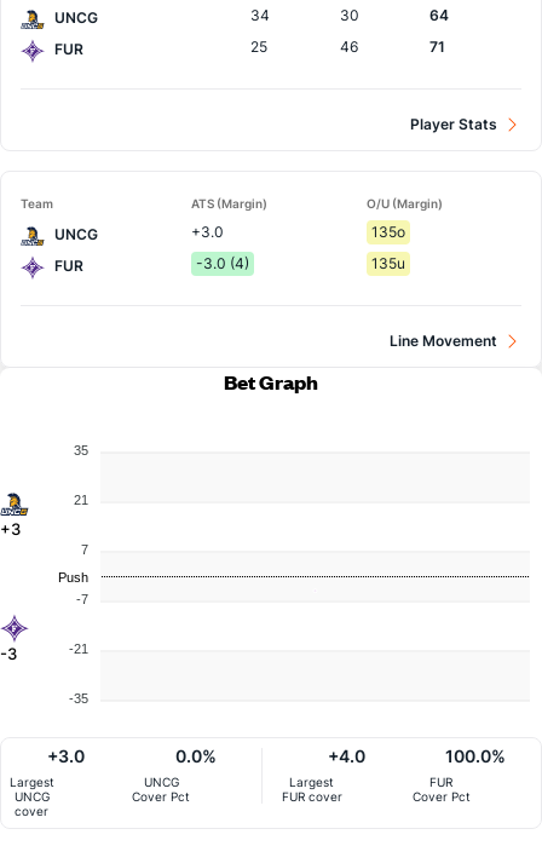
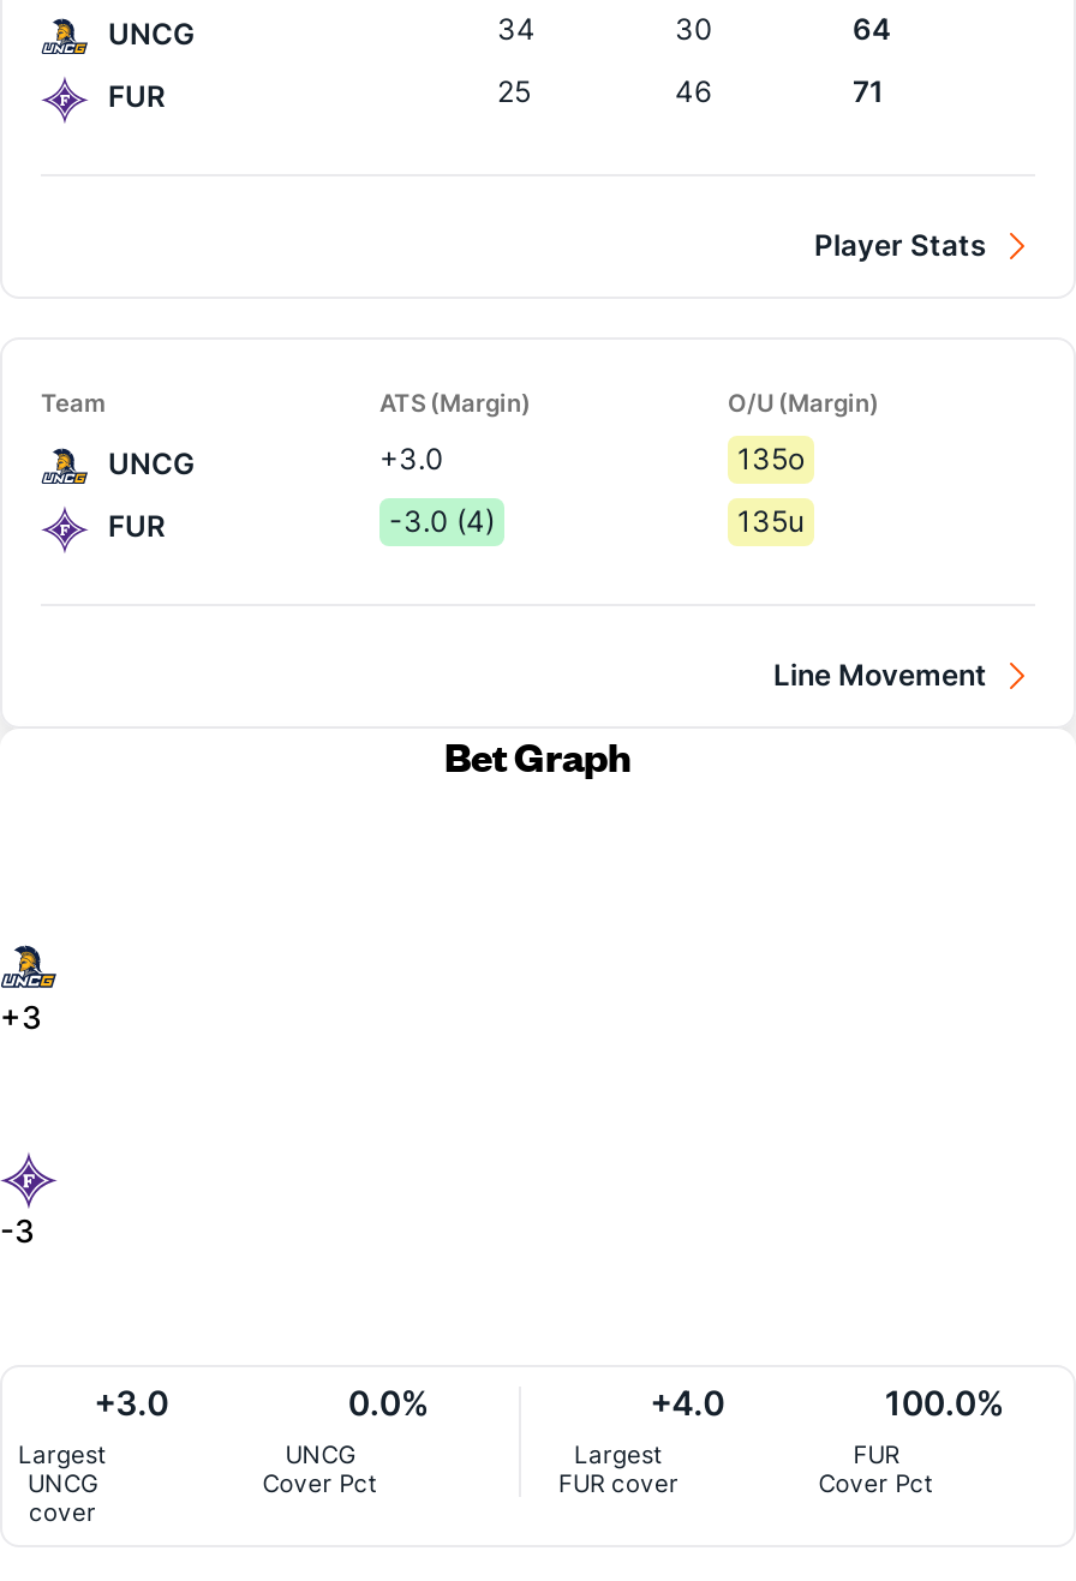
- 35
- 21
- 7
- -7
- -21
- -35

- Push
